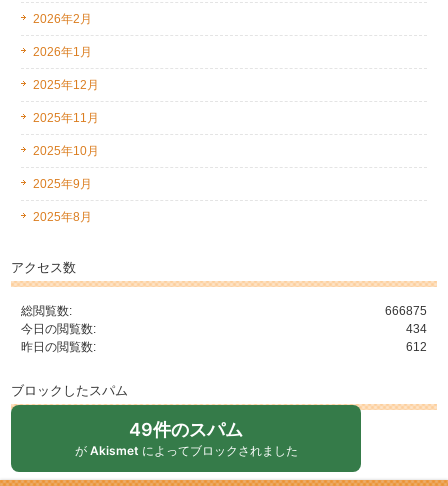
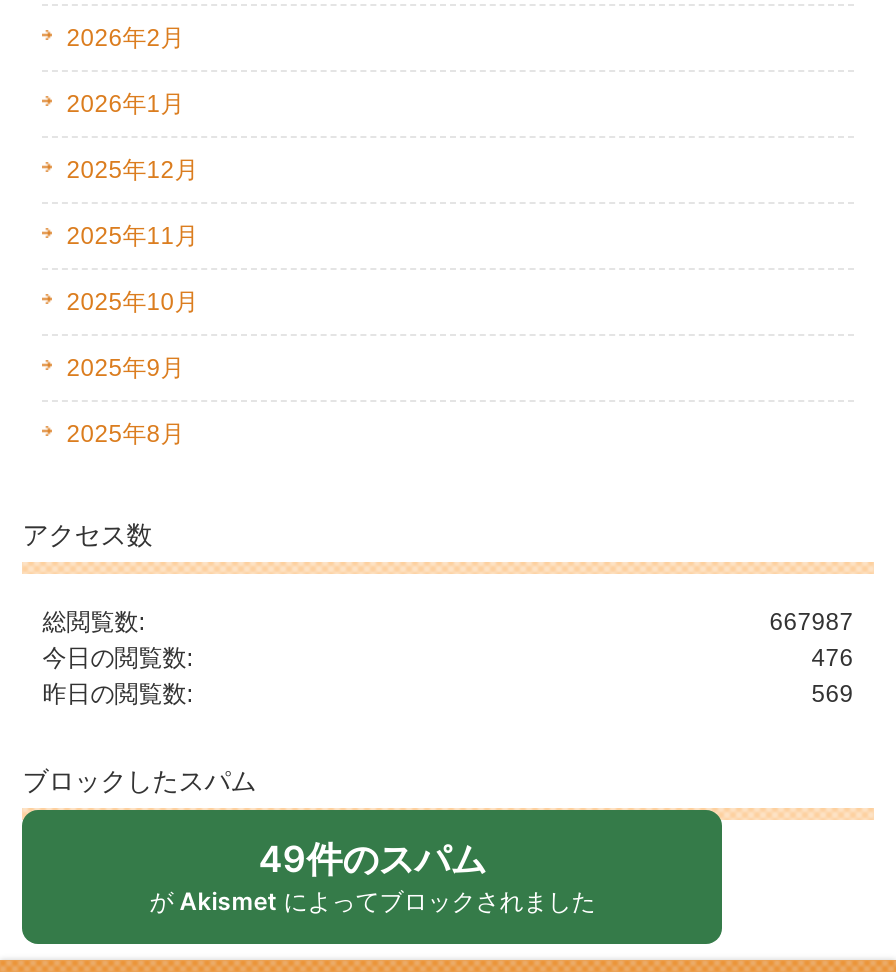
- 666875
+ 667987

- 434
+ 476

- 612
+ 569
